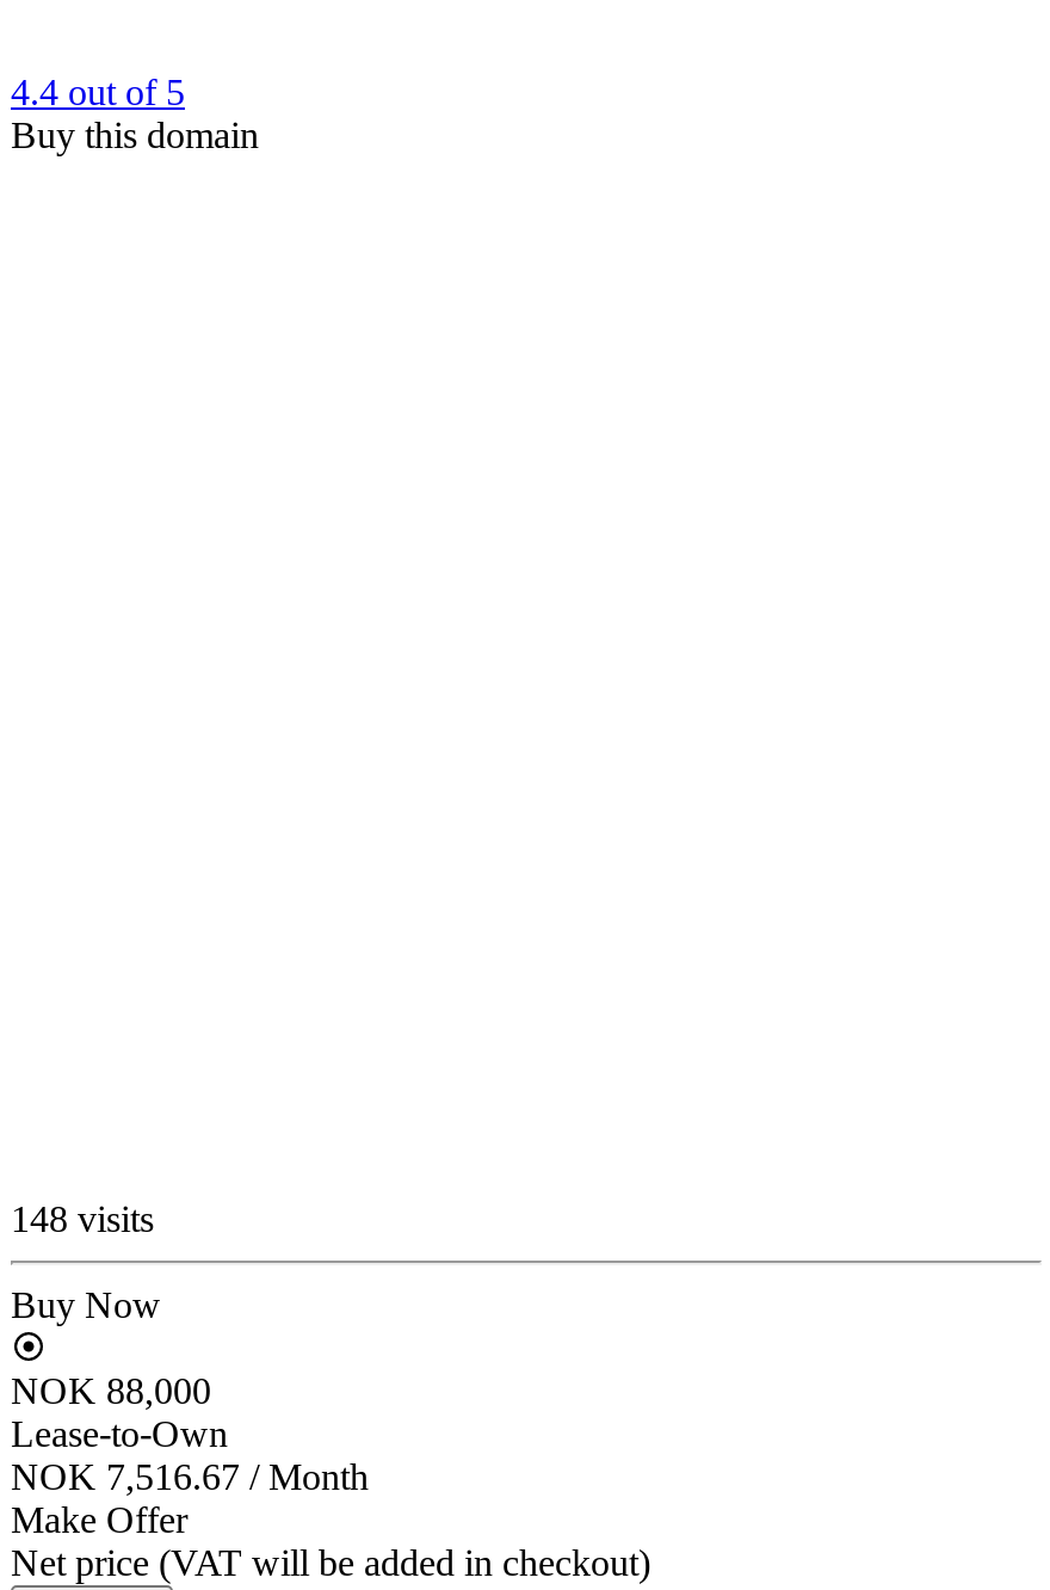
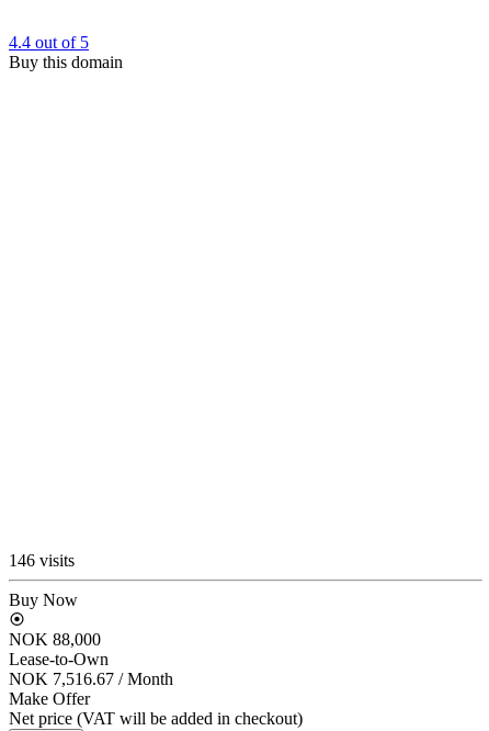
- 148 visits
+ 146 visits
